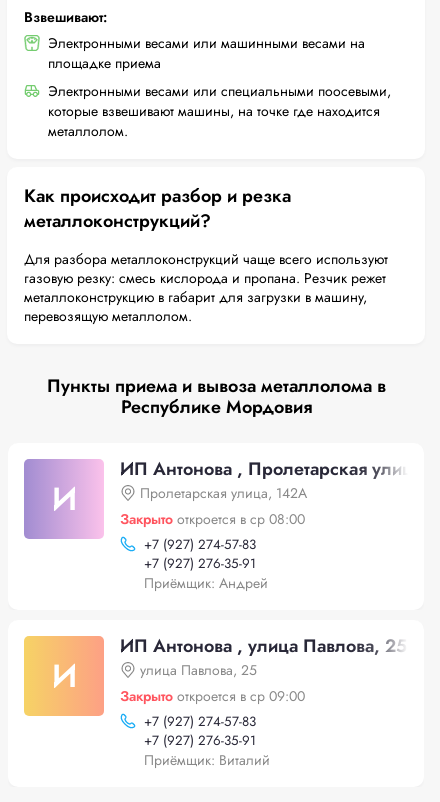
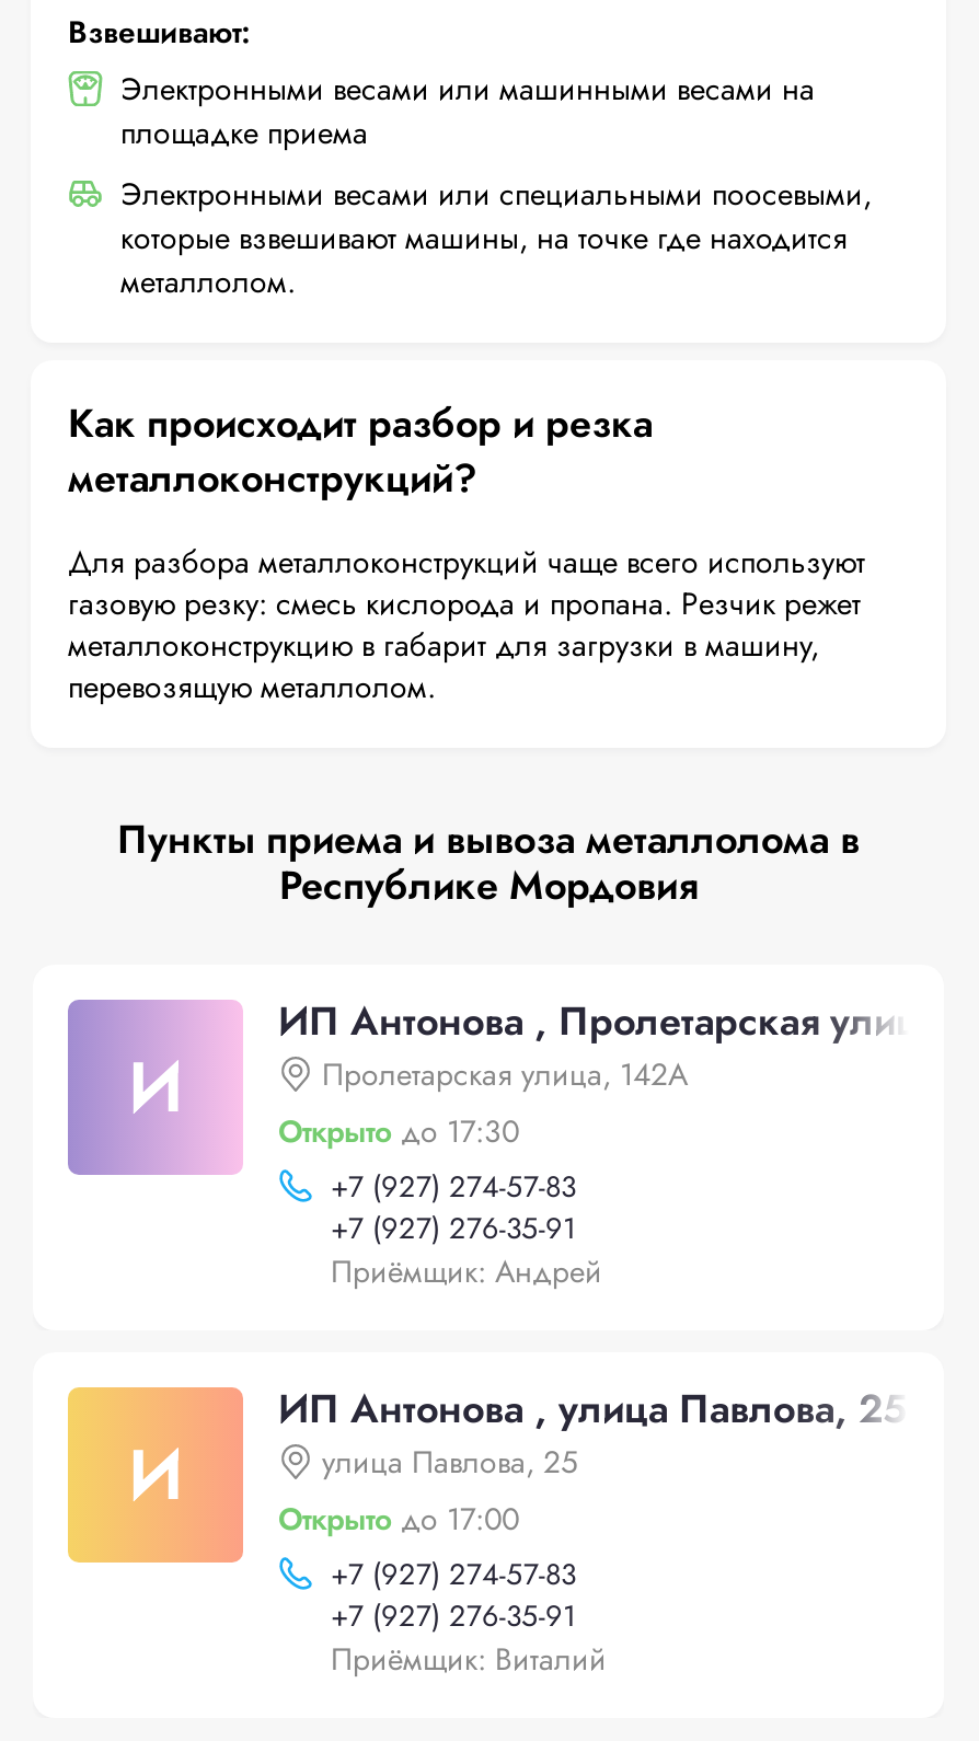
- Закрыто откроется в ср 08:00
+ Открыто до 17:30

- Закрыто откроется в ср 09:00
+ Открыто до 17:00
